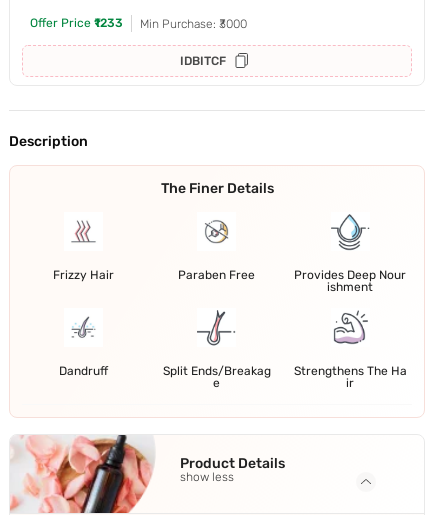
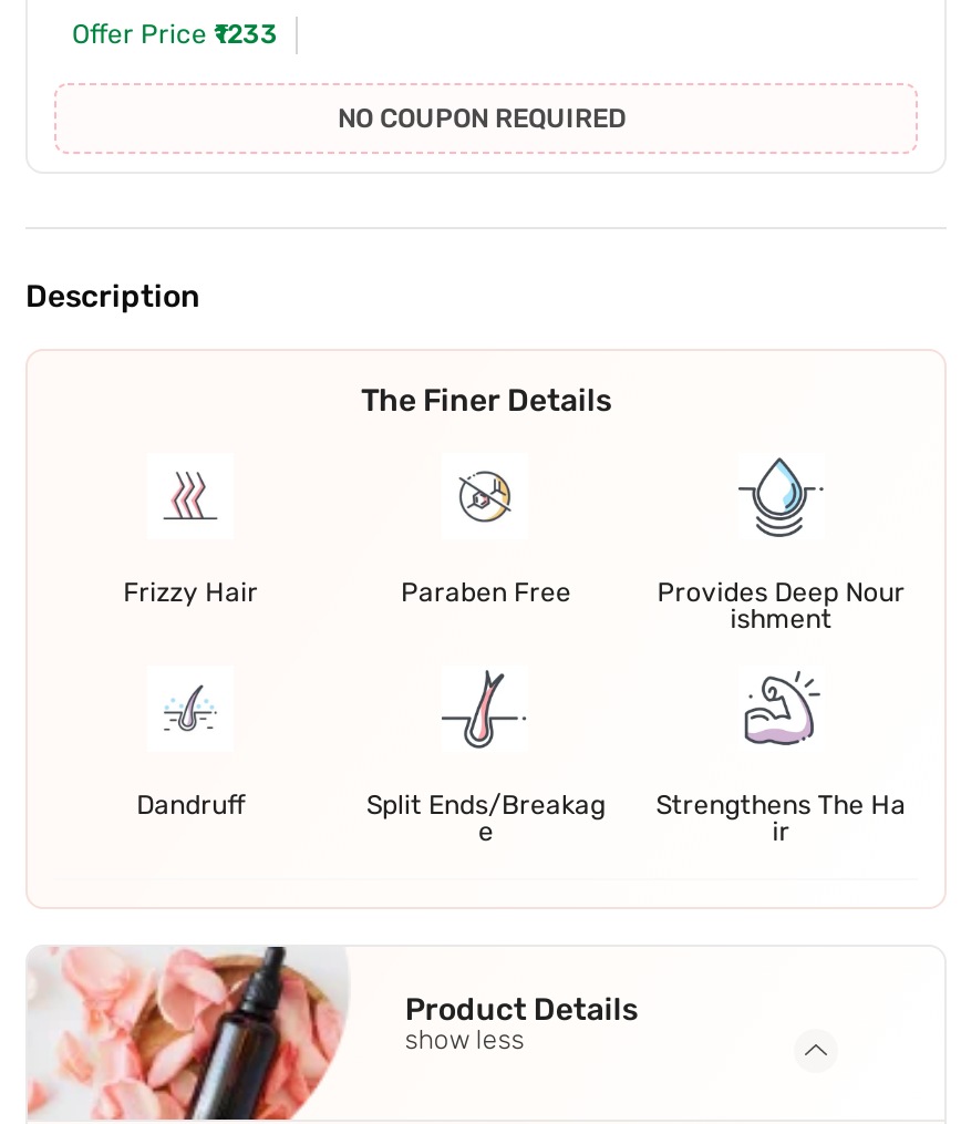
- Min Purchase: ₹3000
- IDBITCF
+ NO COUPON REQUIRED
